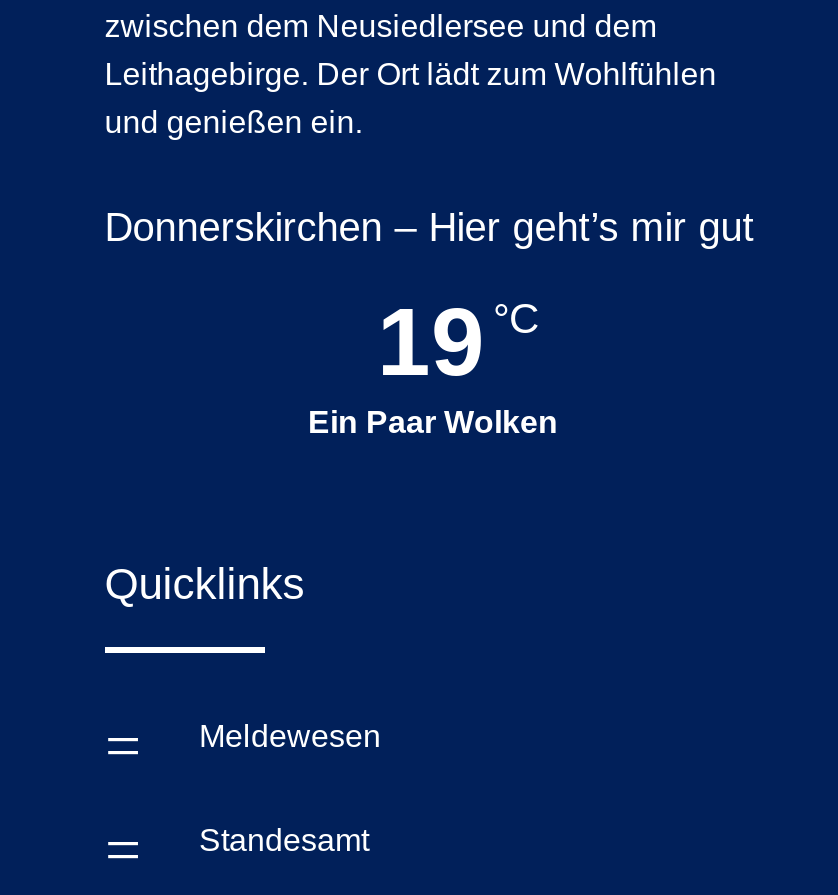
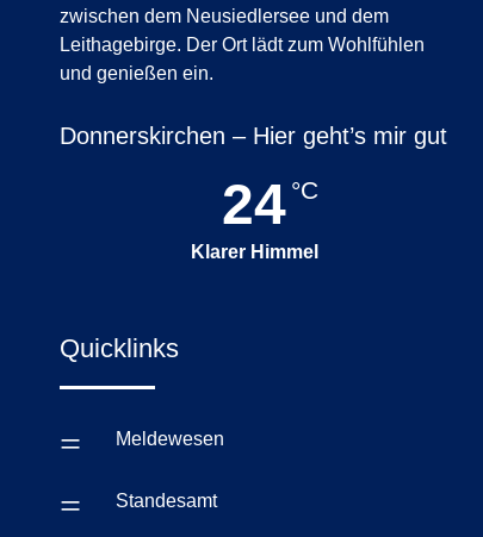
- 19 °C
- Ein Paar Wolken
+ 24 °C
+ Klarer Himmel
